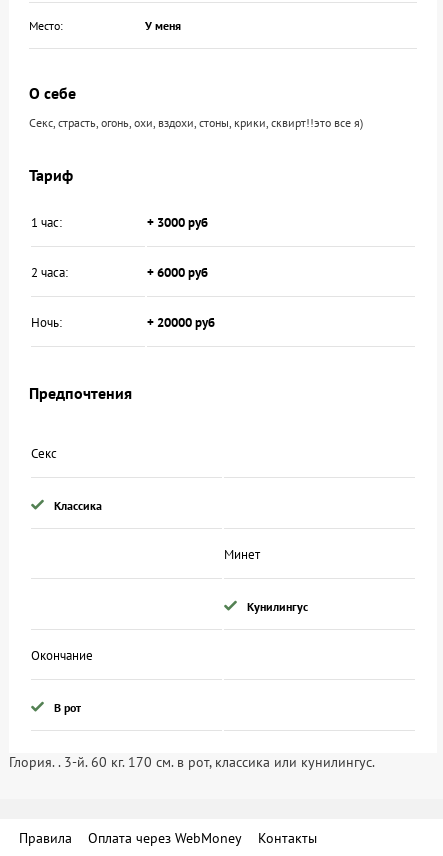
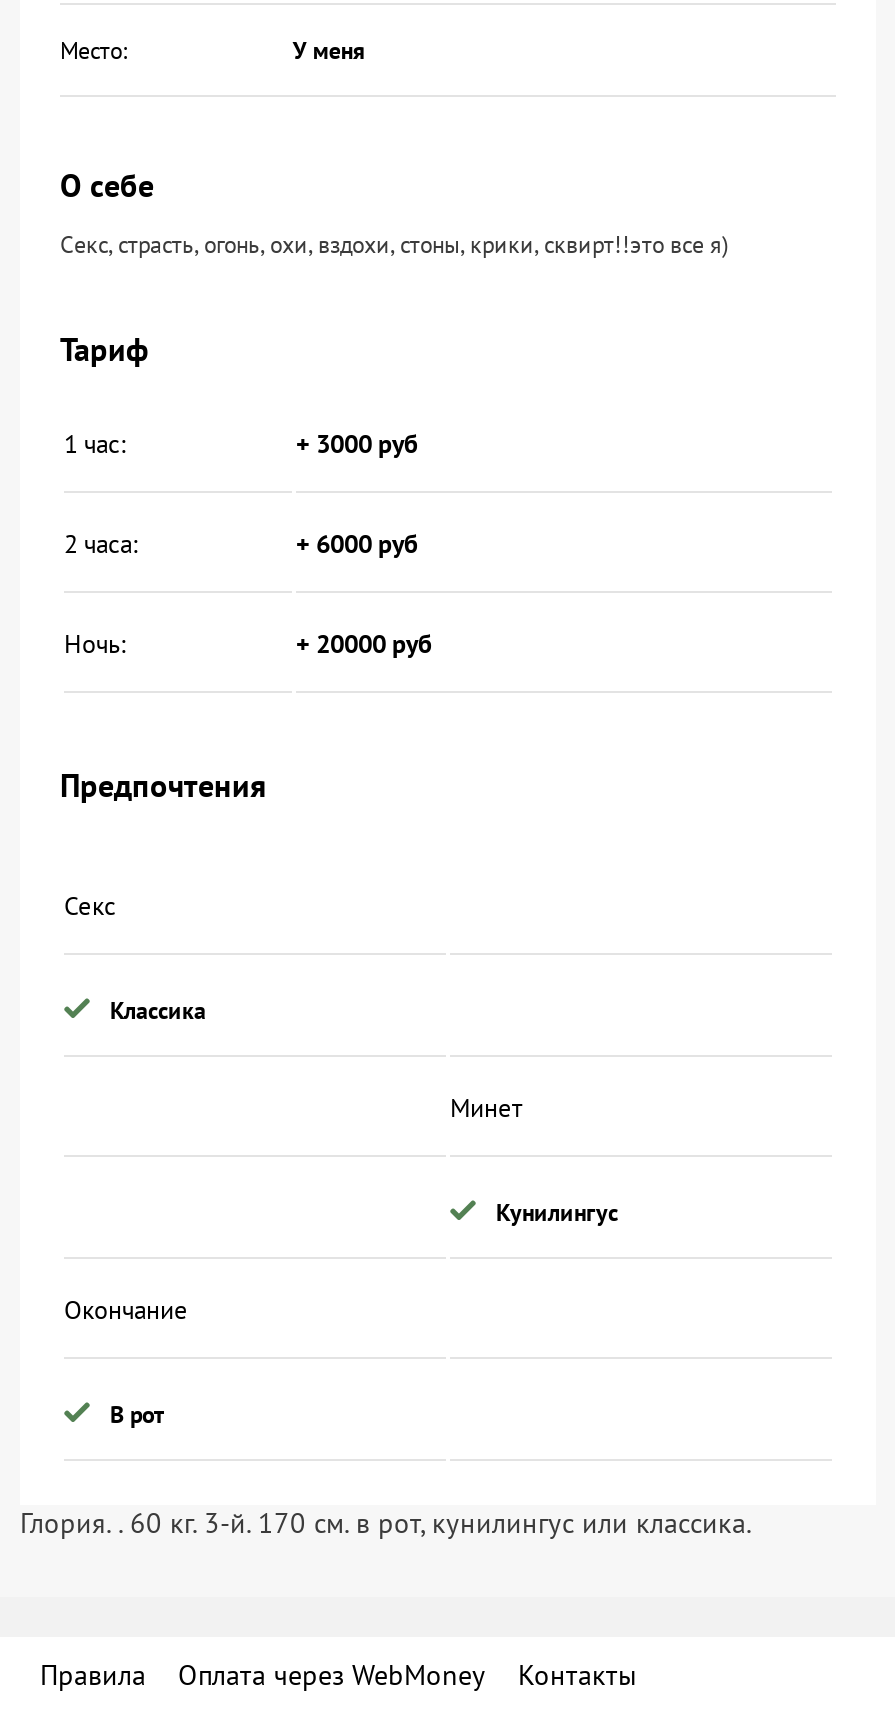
- Глория. . 3-й. 60 кг. 170 см. в рот, классика или кунилингус.
+ Глория. . 60 кг. 3-й. 170 см. в рот, кунилингус или классика.
